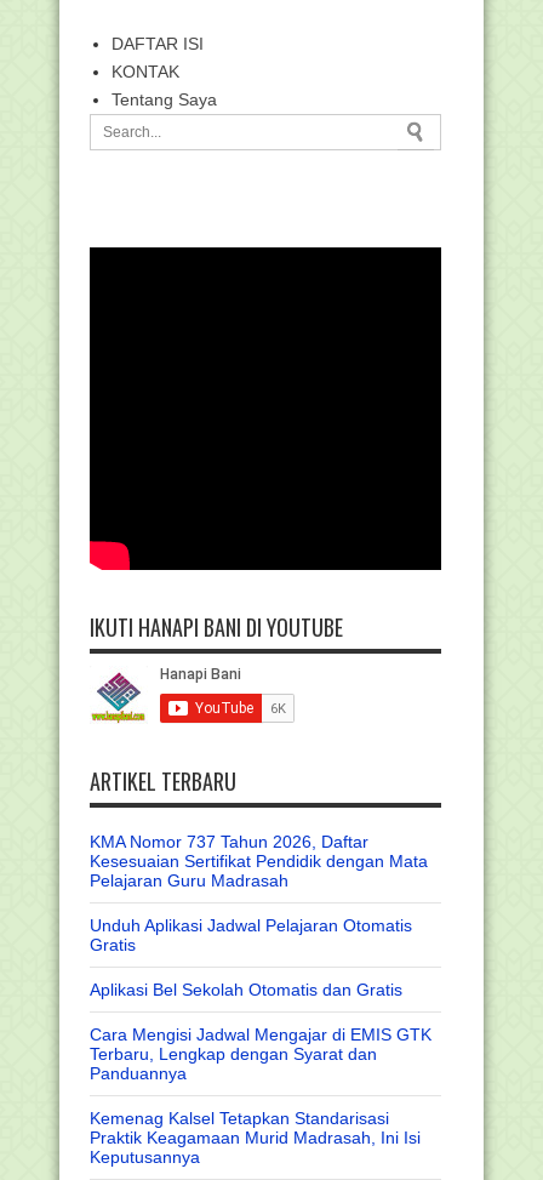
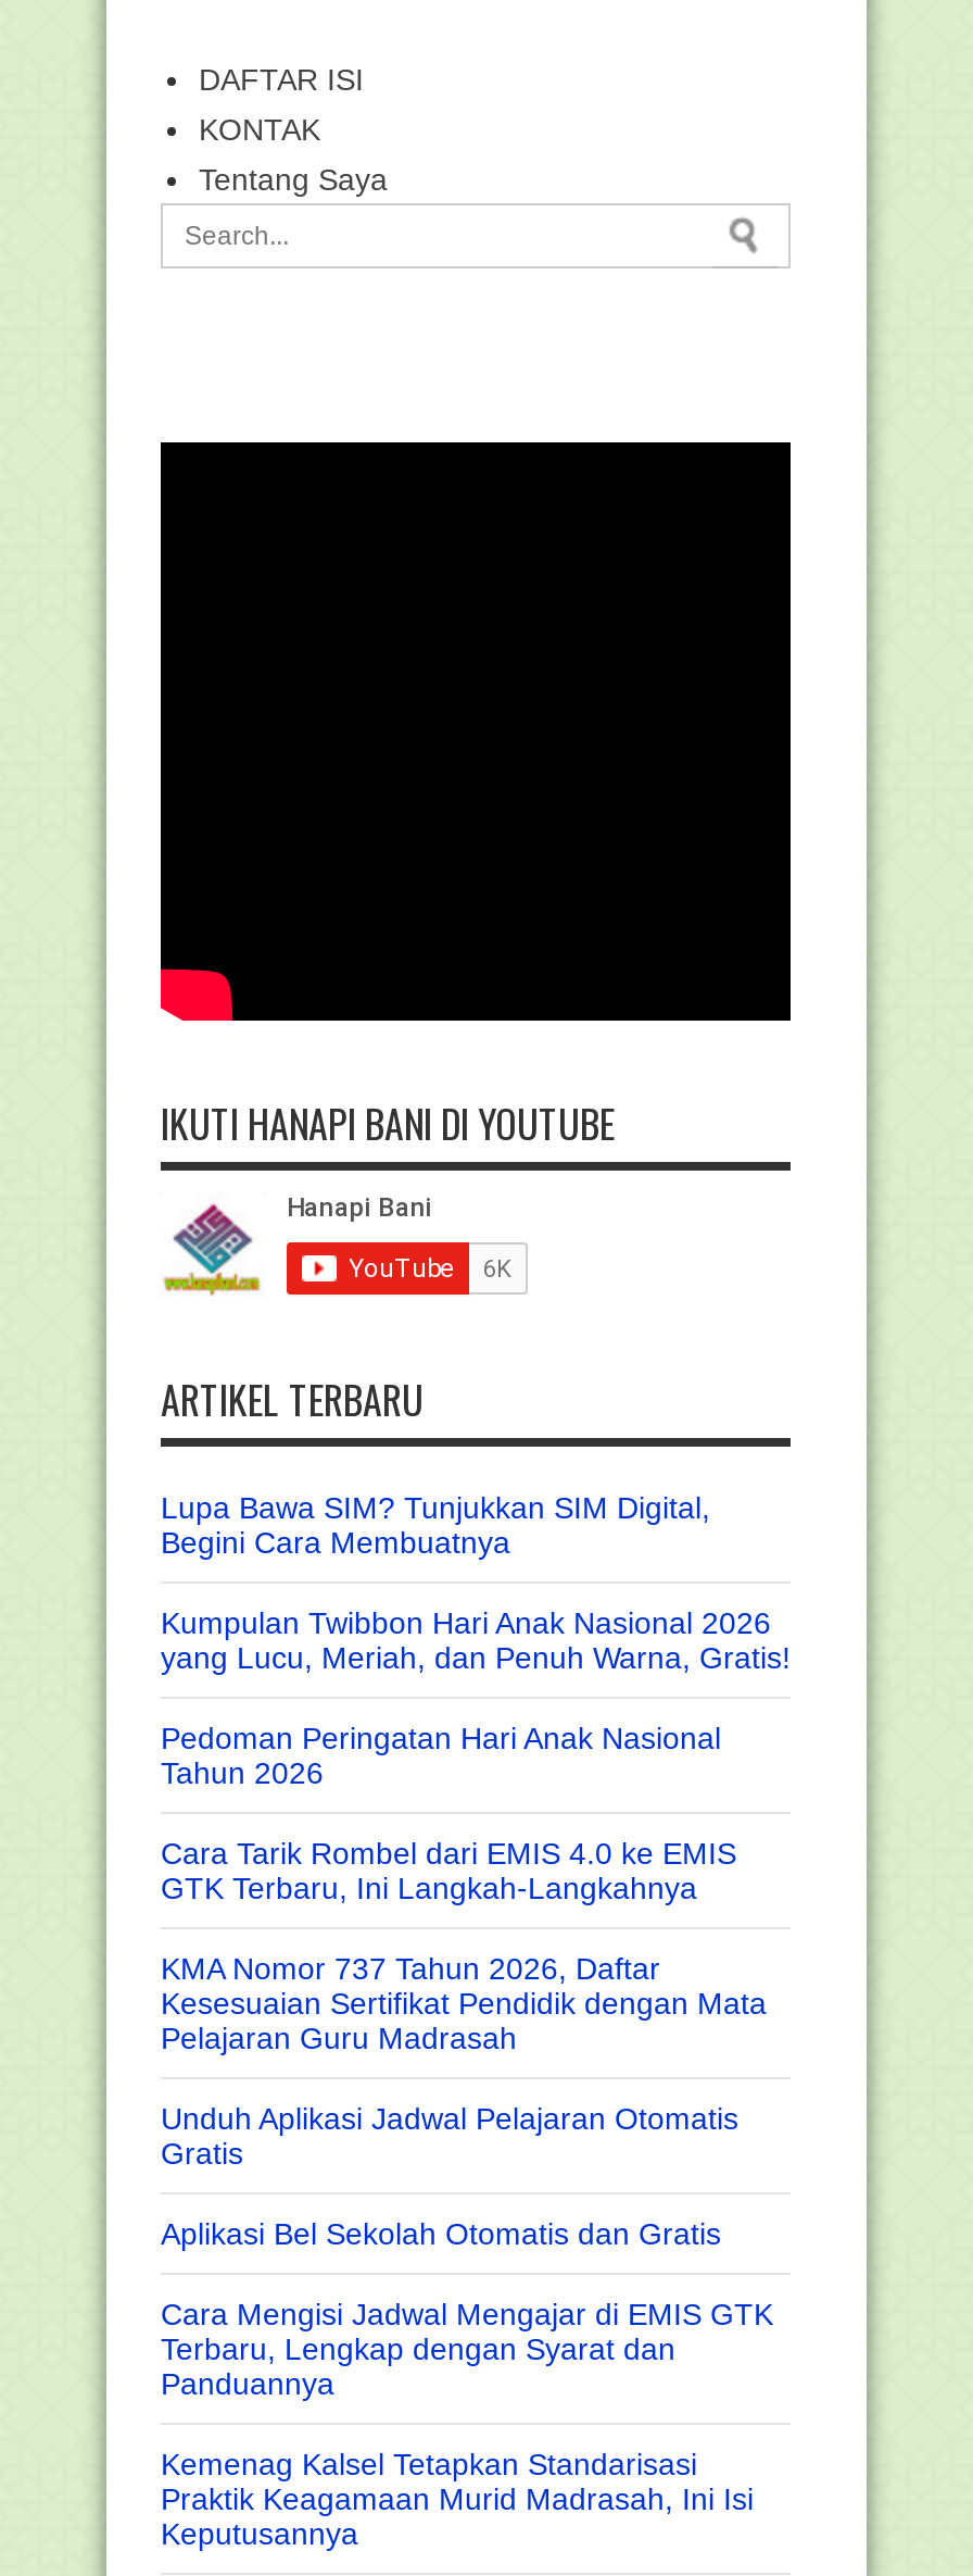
+ Lupa Bawa SIM? Tunjukkan SIM Digital,
+ Begini Cara Membuatnya
+ Kumpulan Twibbon Hari Anak Nasional 2026
+ yang Lucu, Meriah, dan Penuh Warna, Gratis!
+ Pedoman Peringatan Hari Anak Nasional
+ Tahun 2026
+ Cara Tarik Rombel dari EMIS 4.0 ke EMIS
+ GTK Terbaru, Ini Langkah-Langkahnya
